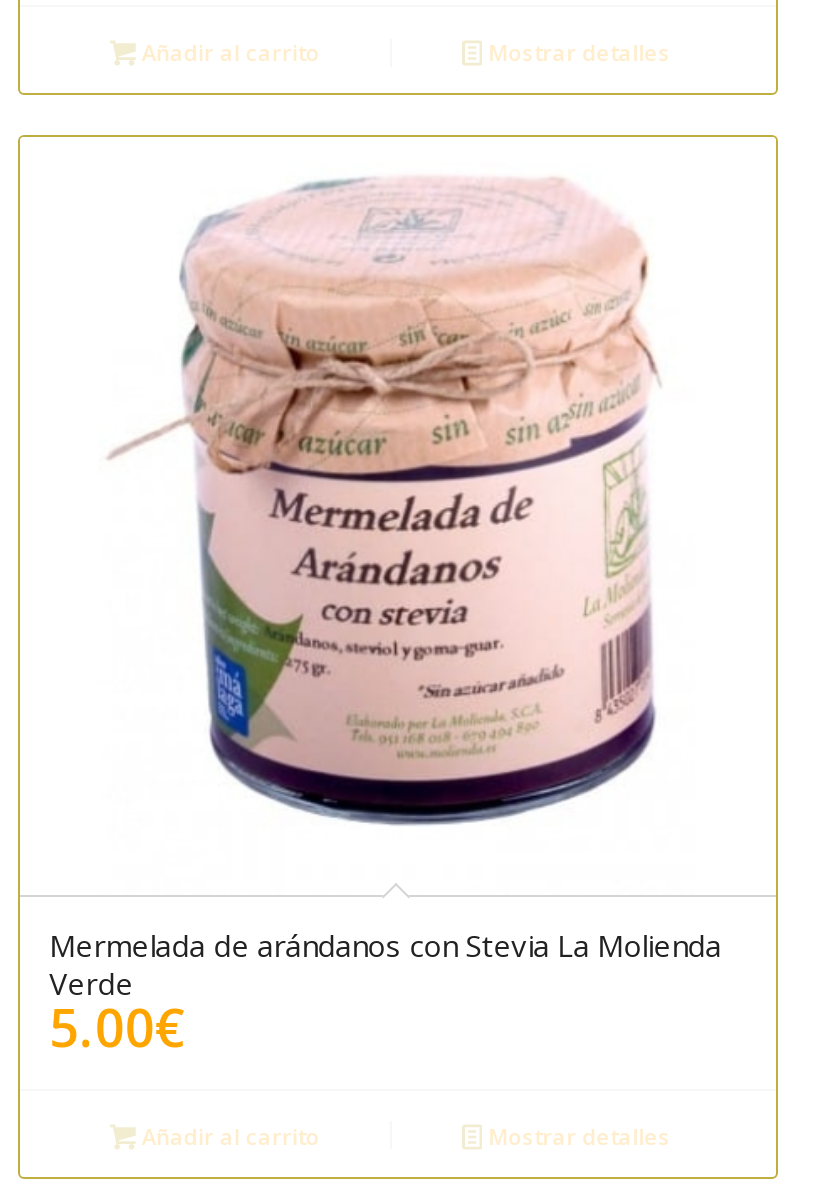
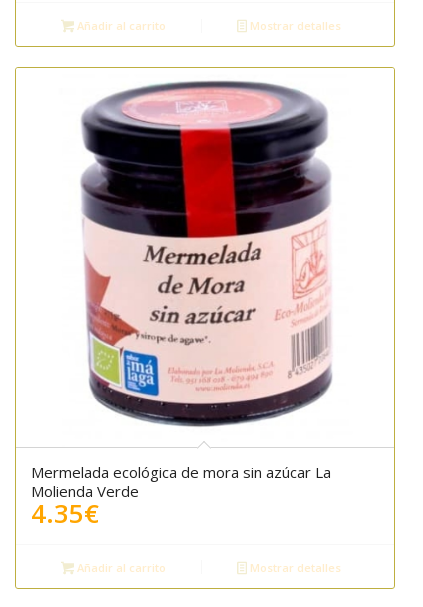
- [image]
- Mermelada de arándanos con Stevia La Molienda
- Verde
- 5.00€
+ [image]
+ Mermelada ecológica de mora sin azúcar La
+ Molienda Verde
+ 4.35€
